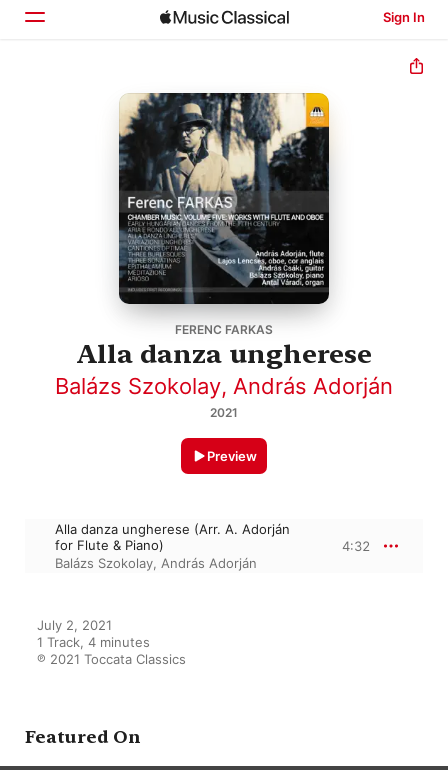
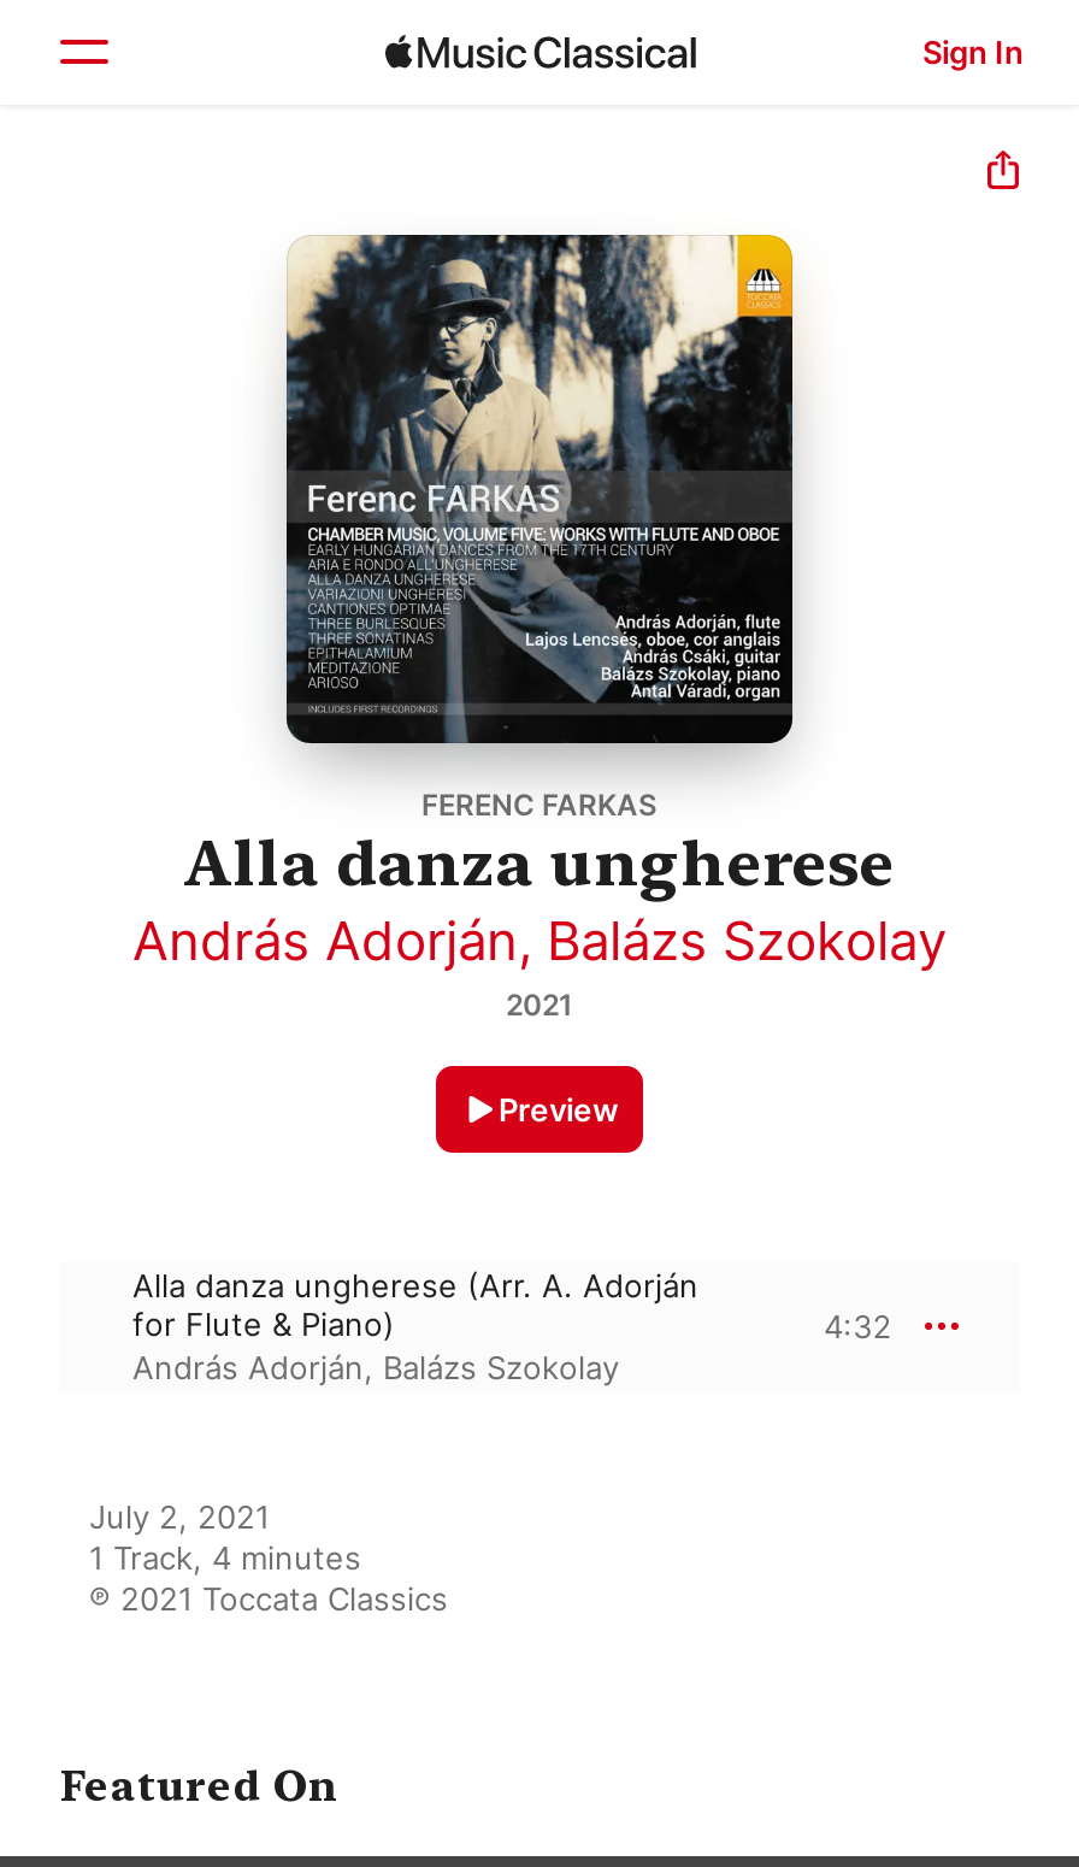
- Balázs Szokolay, András Adorján
+ András Adorján, Balázs Szokolay

- Balázs Szokolay, András Adorján
+ András Adorján, Balázs Szokolay
